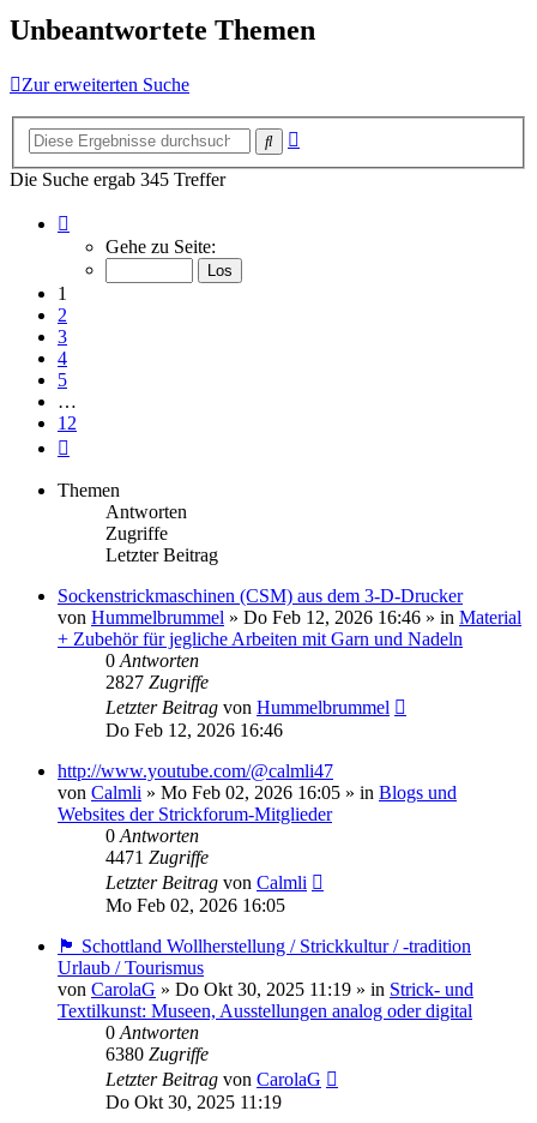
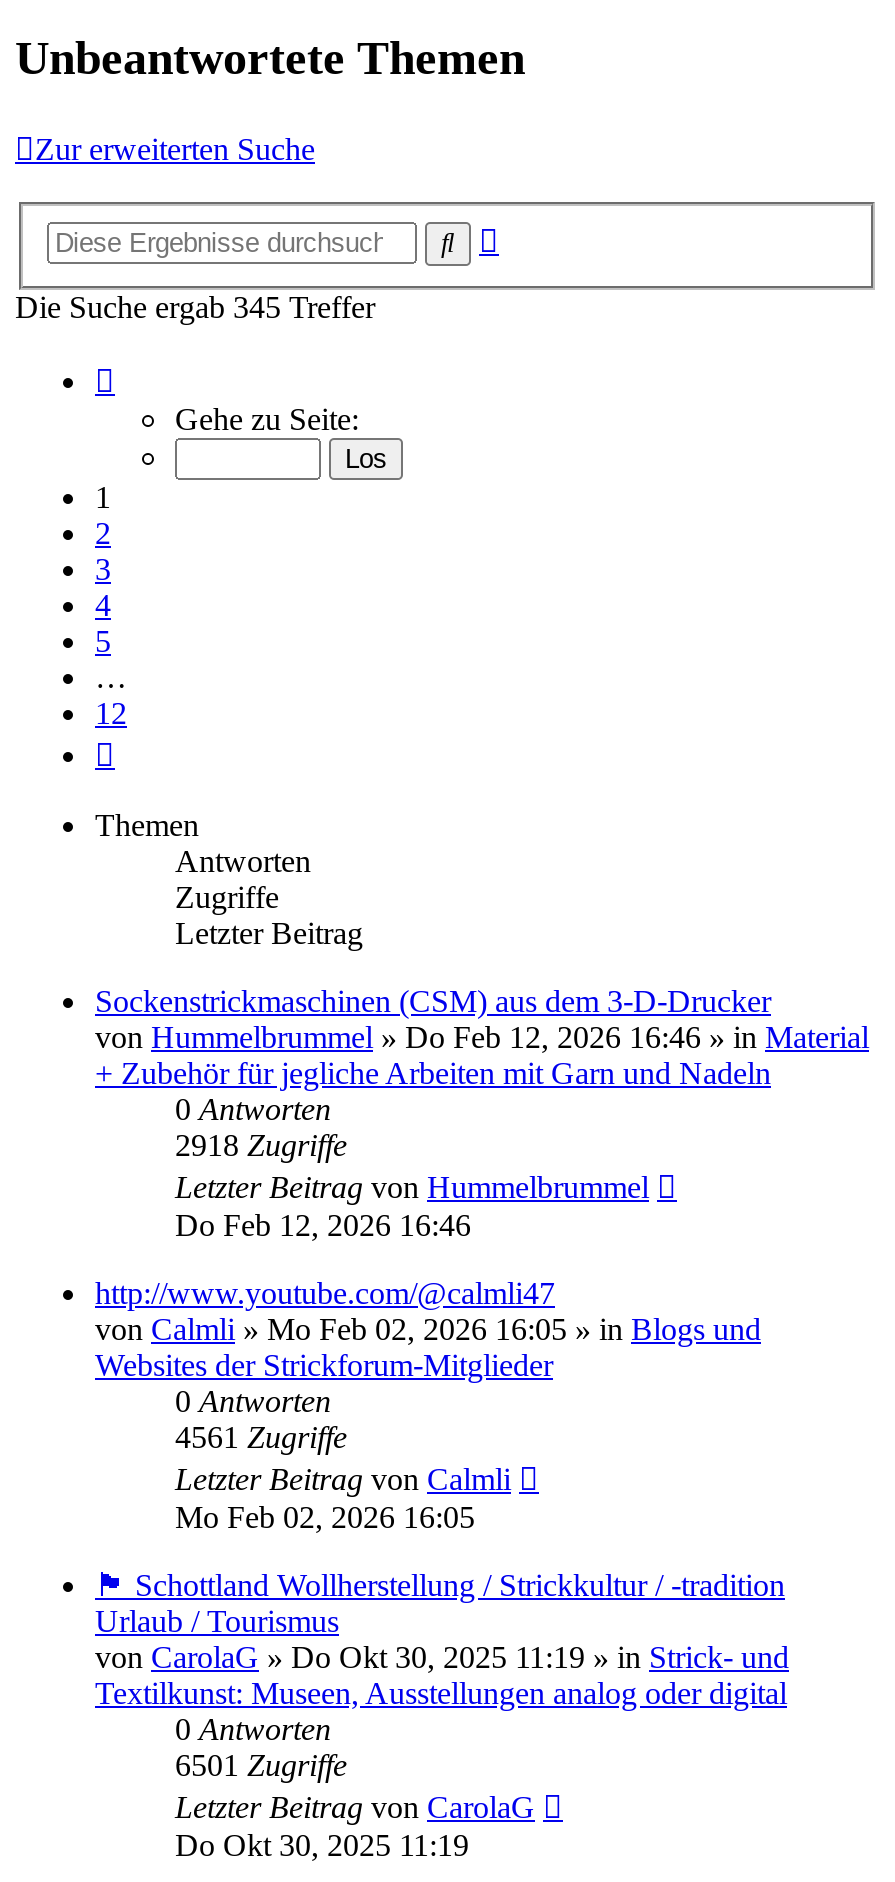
- 2827 Zugriffe
+ 2918 Zugriffe

- 4471 Zugriffe
+ 4561 Zugriffe

- 6380 Zugriffe
+ 6501 Zugriffe
